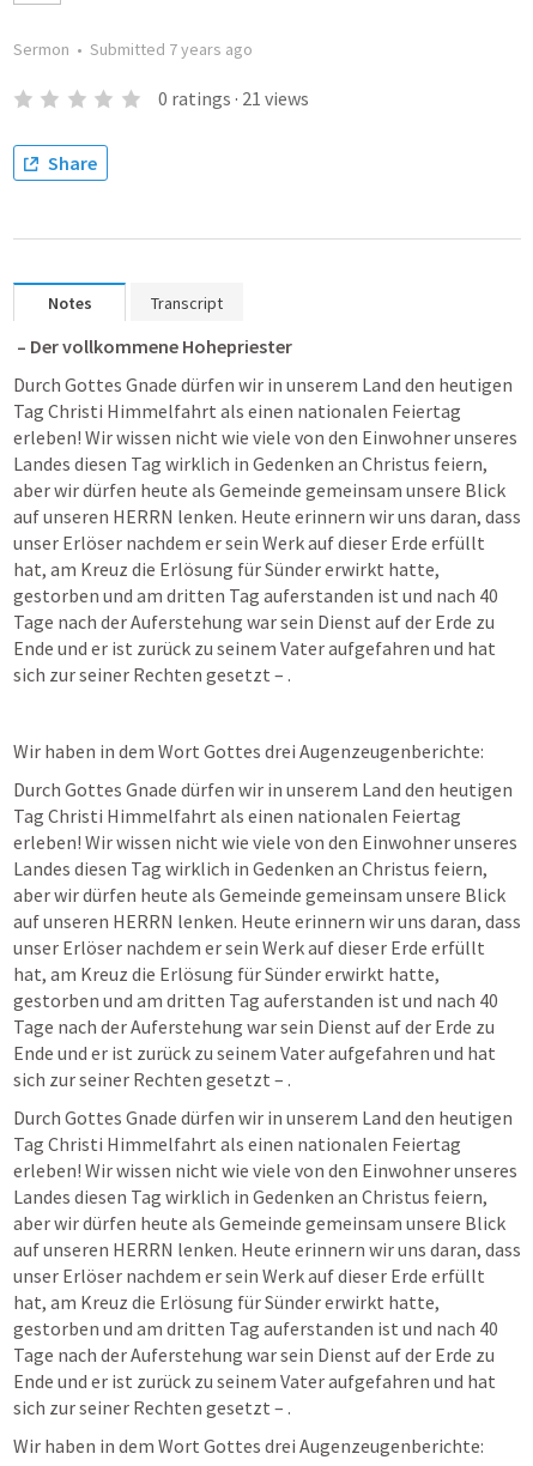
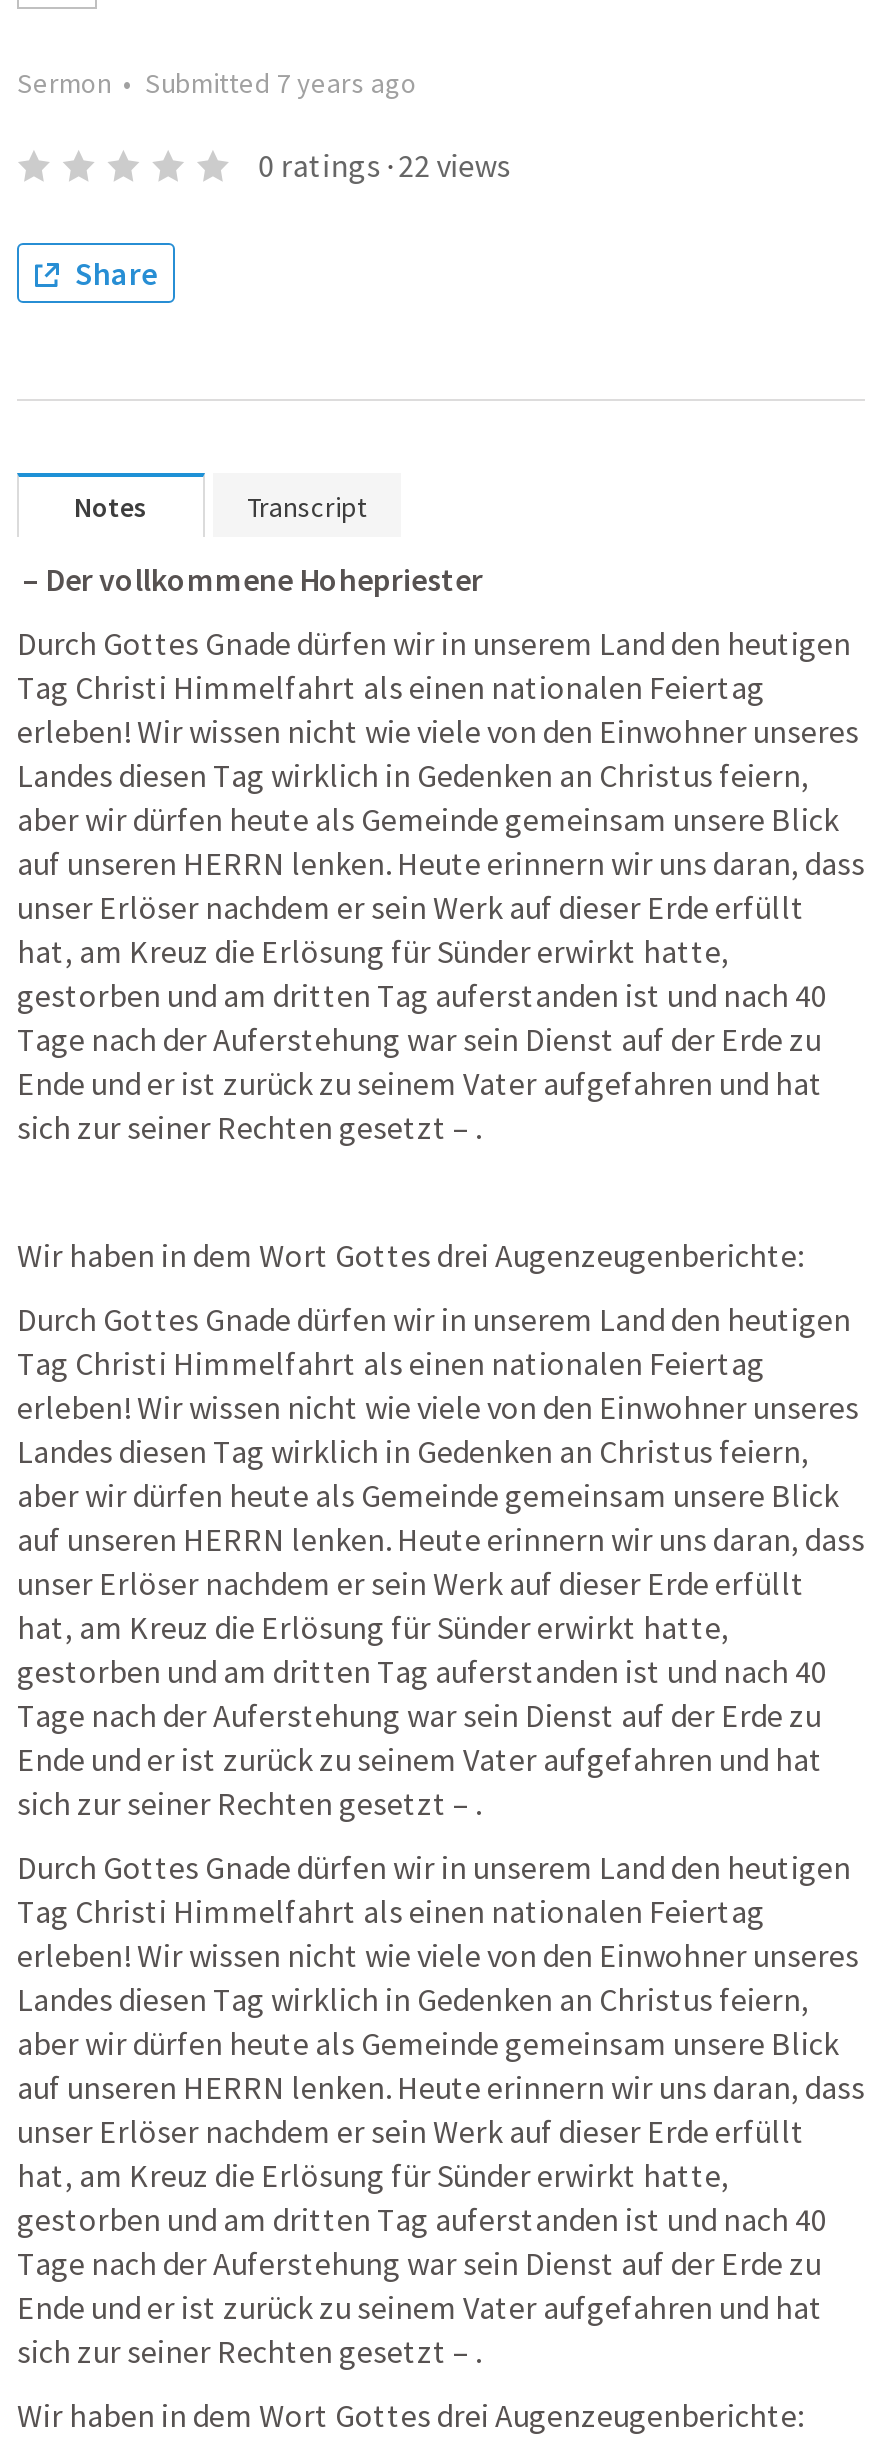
- 0 ratings · 21 views
+ 0 ratings · 22 views
